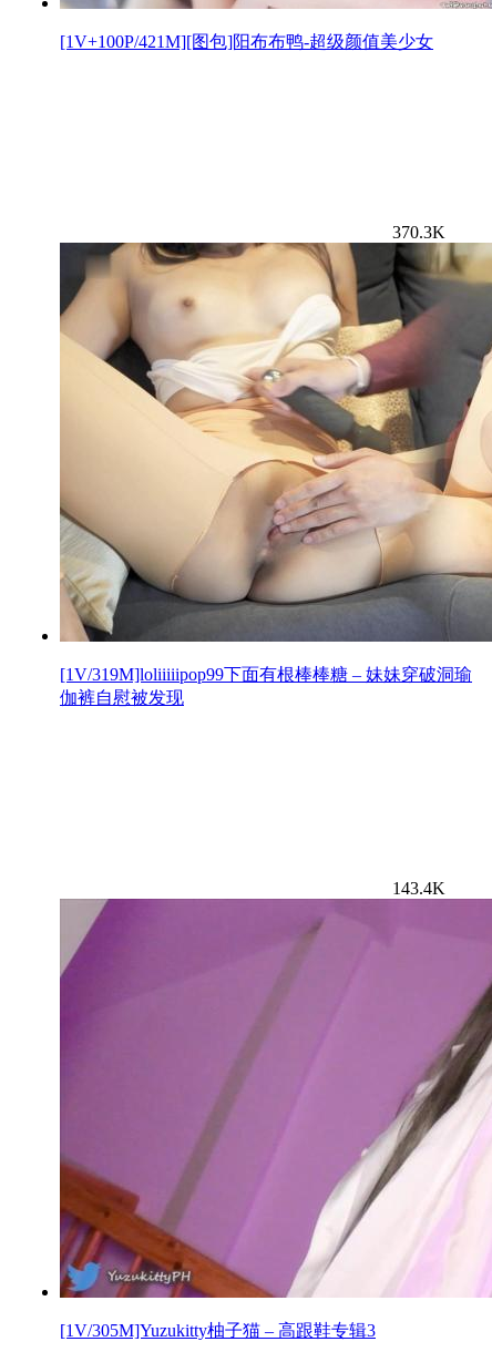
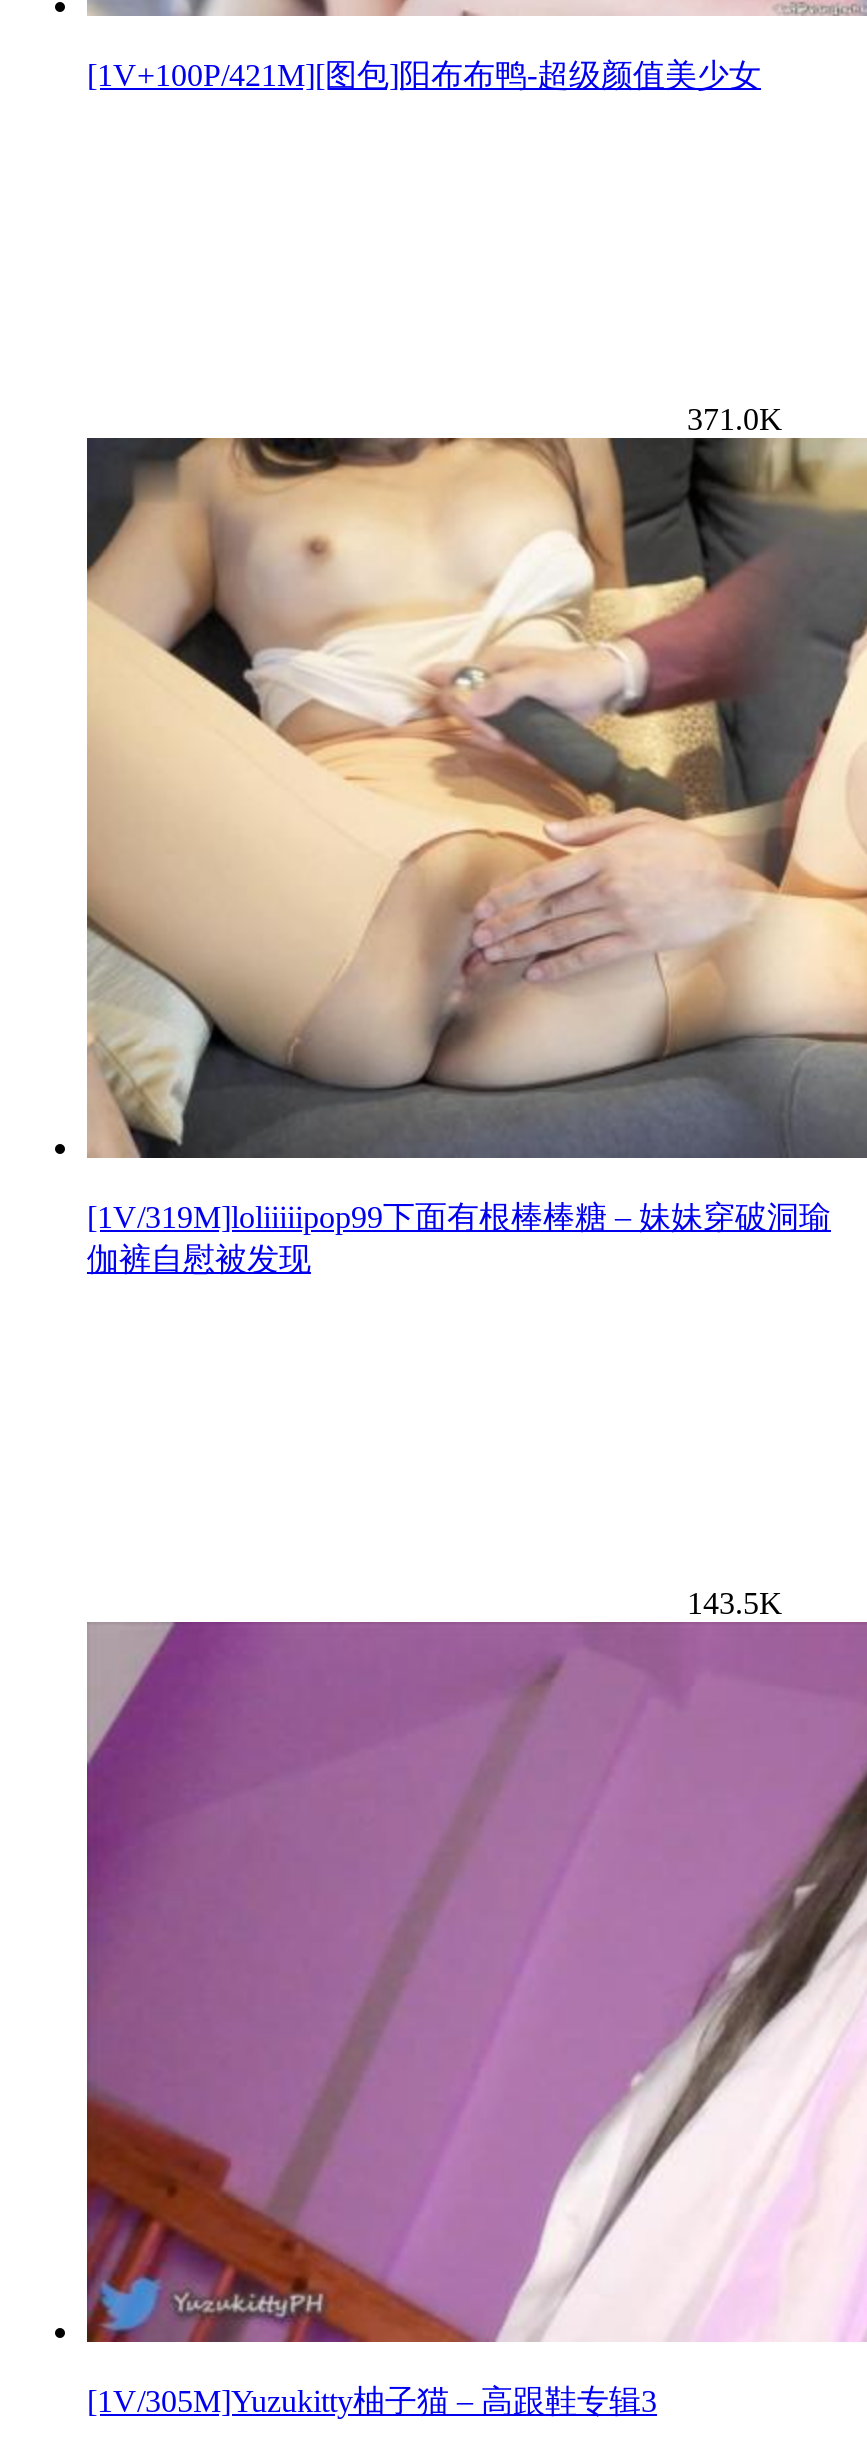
- 370.3K
+ 371.0K

- 143.4K
+ 143.5K
